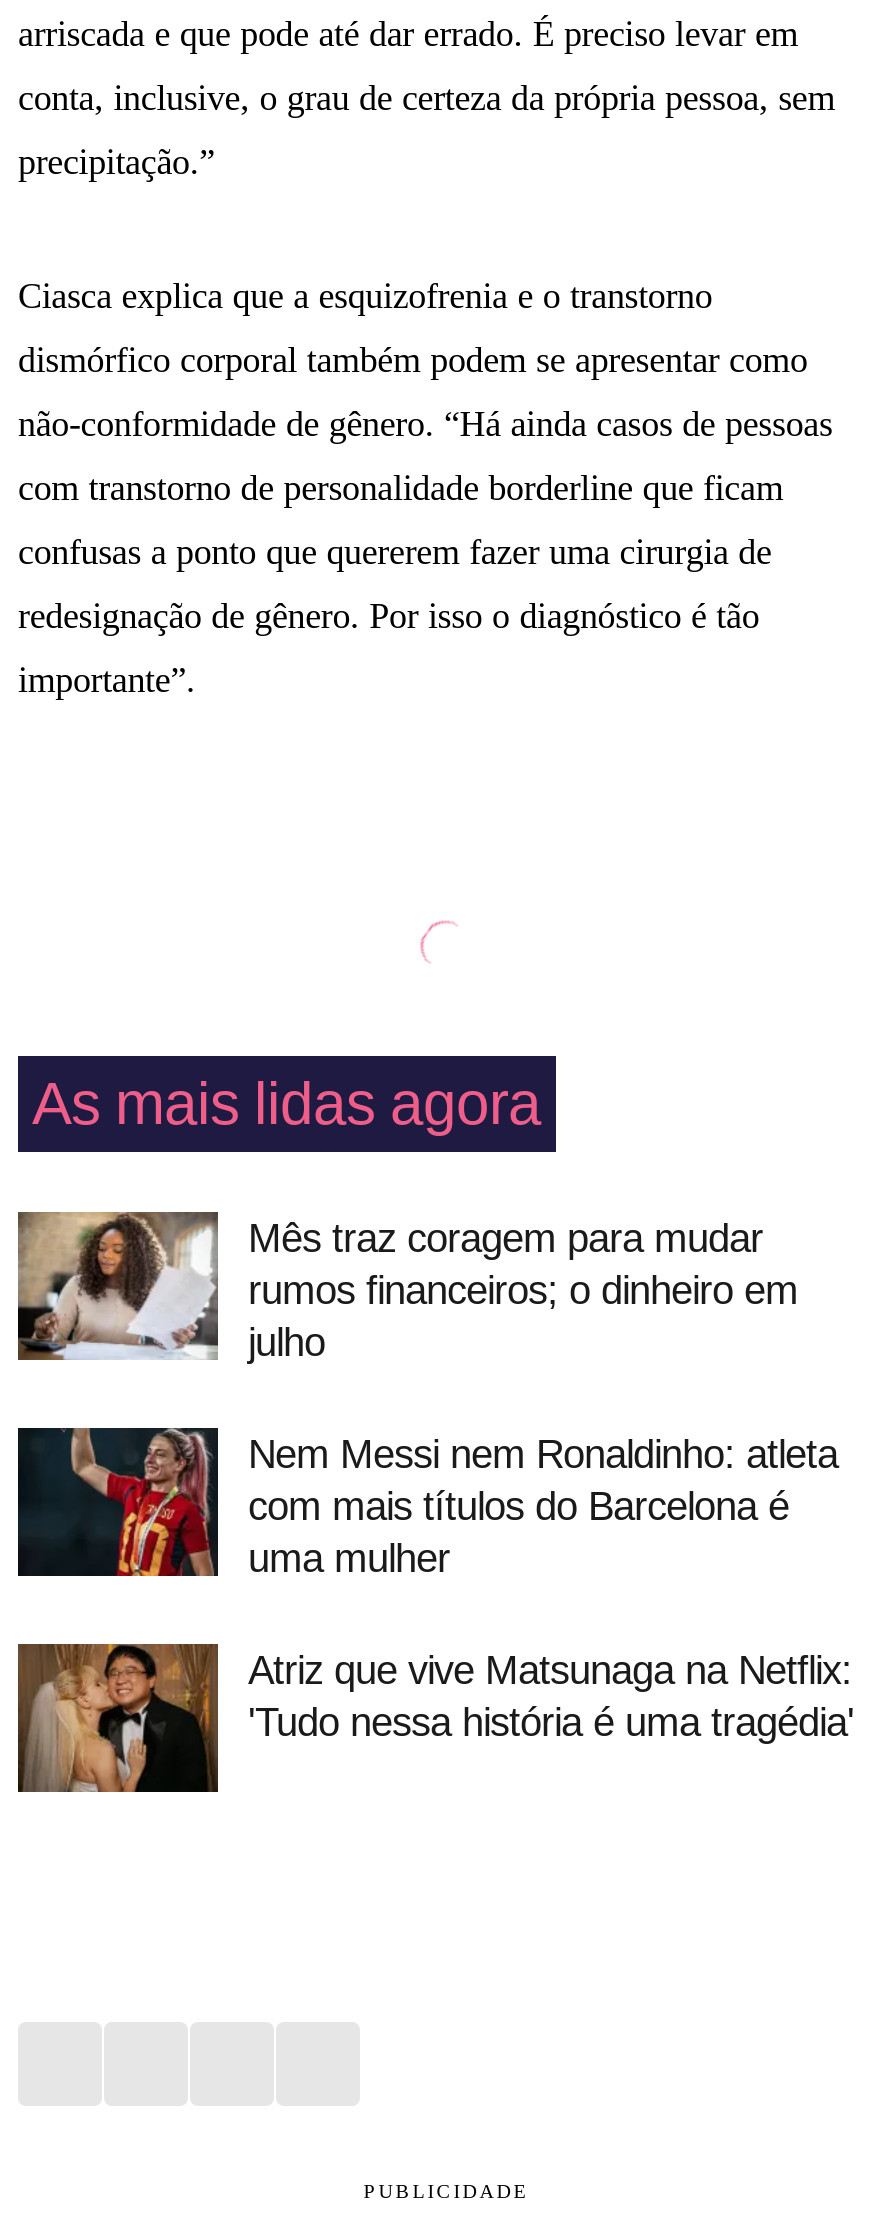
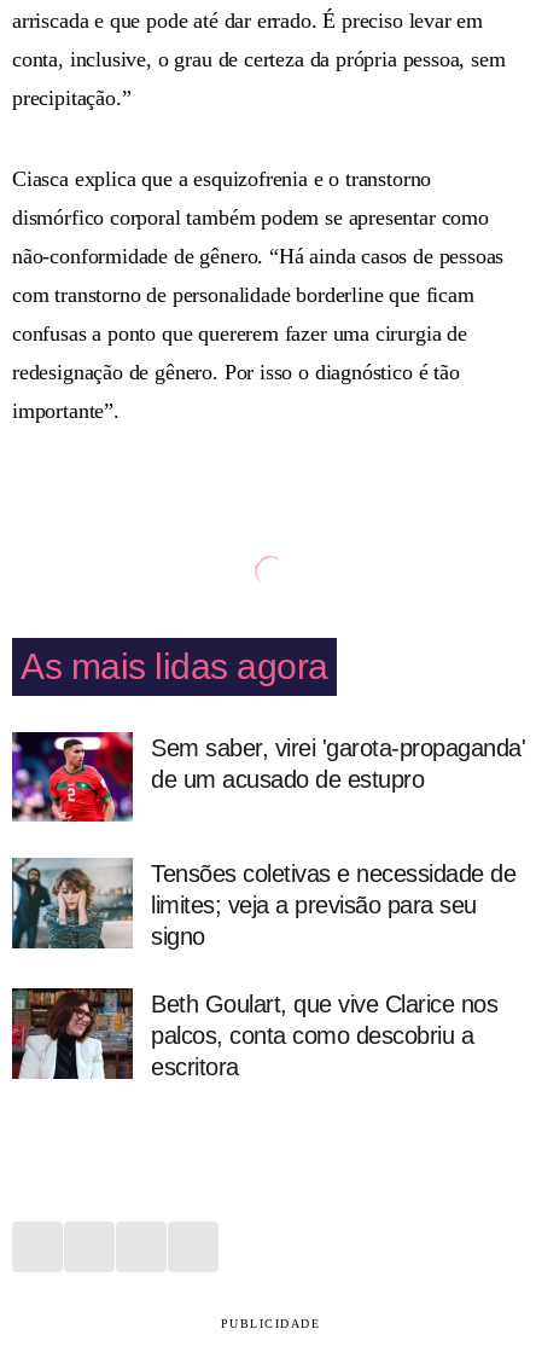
- [image]
- Mês traz coragem para mudar
- rumos financeiros; o dinheiro em
- julho
+ [image]
+ Sem saber, virei 'garota-propaganda'
+ de um acusado de estupro

- [image]
- Nem Messi nem Ronaldinho: atleta
- com mais títulos do Barcelona é
- uma mulher
+ [image]
+ Tensões coletivas e necessidade de
+ limites; veja a previsão para seu
+ signo

- [image]
- Atriz que vive Matsunaga na Netflix:
- 'Tudo nessa história é uma tragédia'
+ [image]
+ Beth Goulart, que vive Clarice nos
+ palcos, conta como descobriu a
+ escritora
